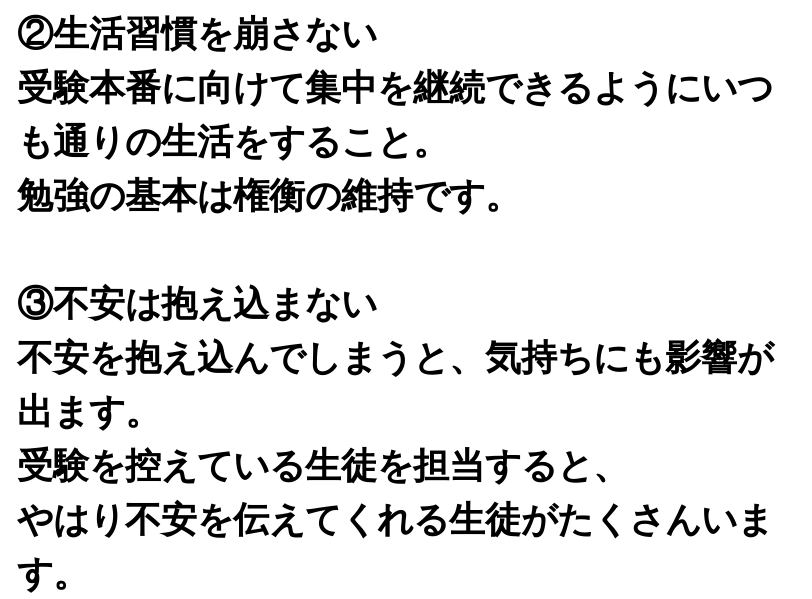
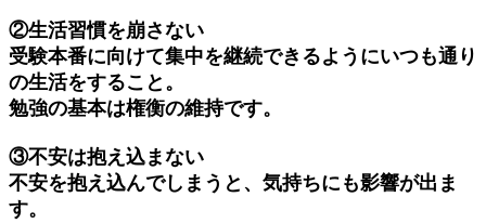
- 不安を抱え込んでしまうと、気持ちにも影響が
- 出ます。
- 受験を控えている生徒を担当すると、
- やはり不安を伝えてくれる生徒がたくさんいま
+ 不安を抱え込んでしまうと、気持ちにも影響が出ま
